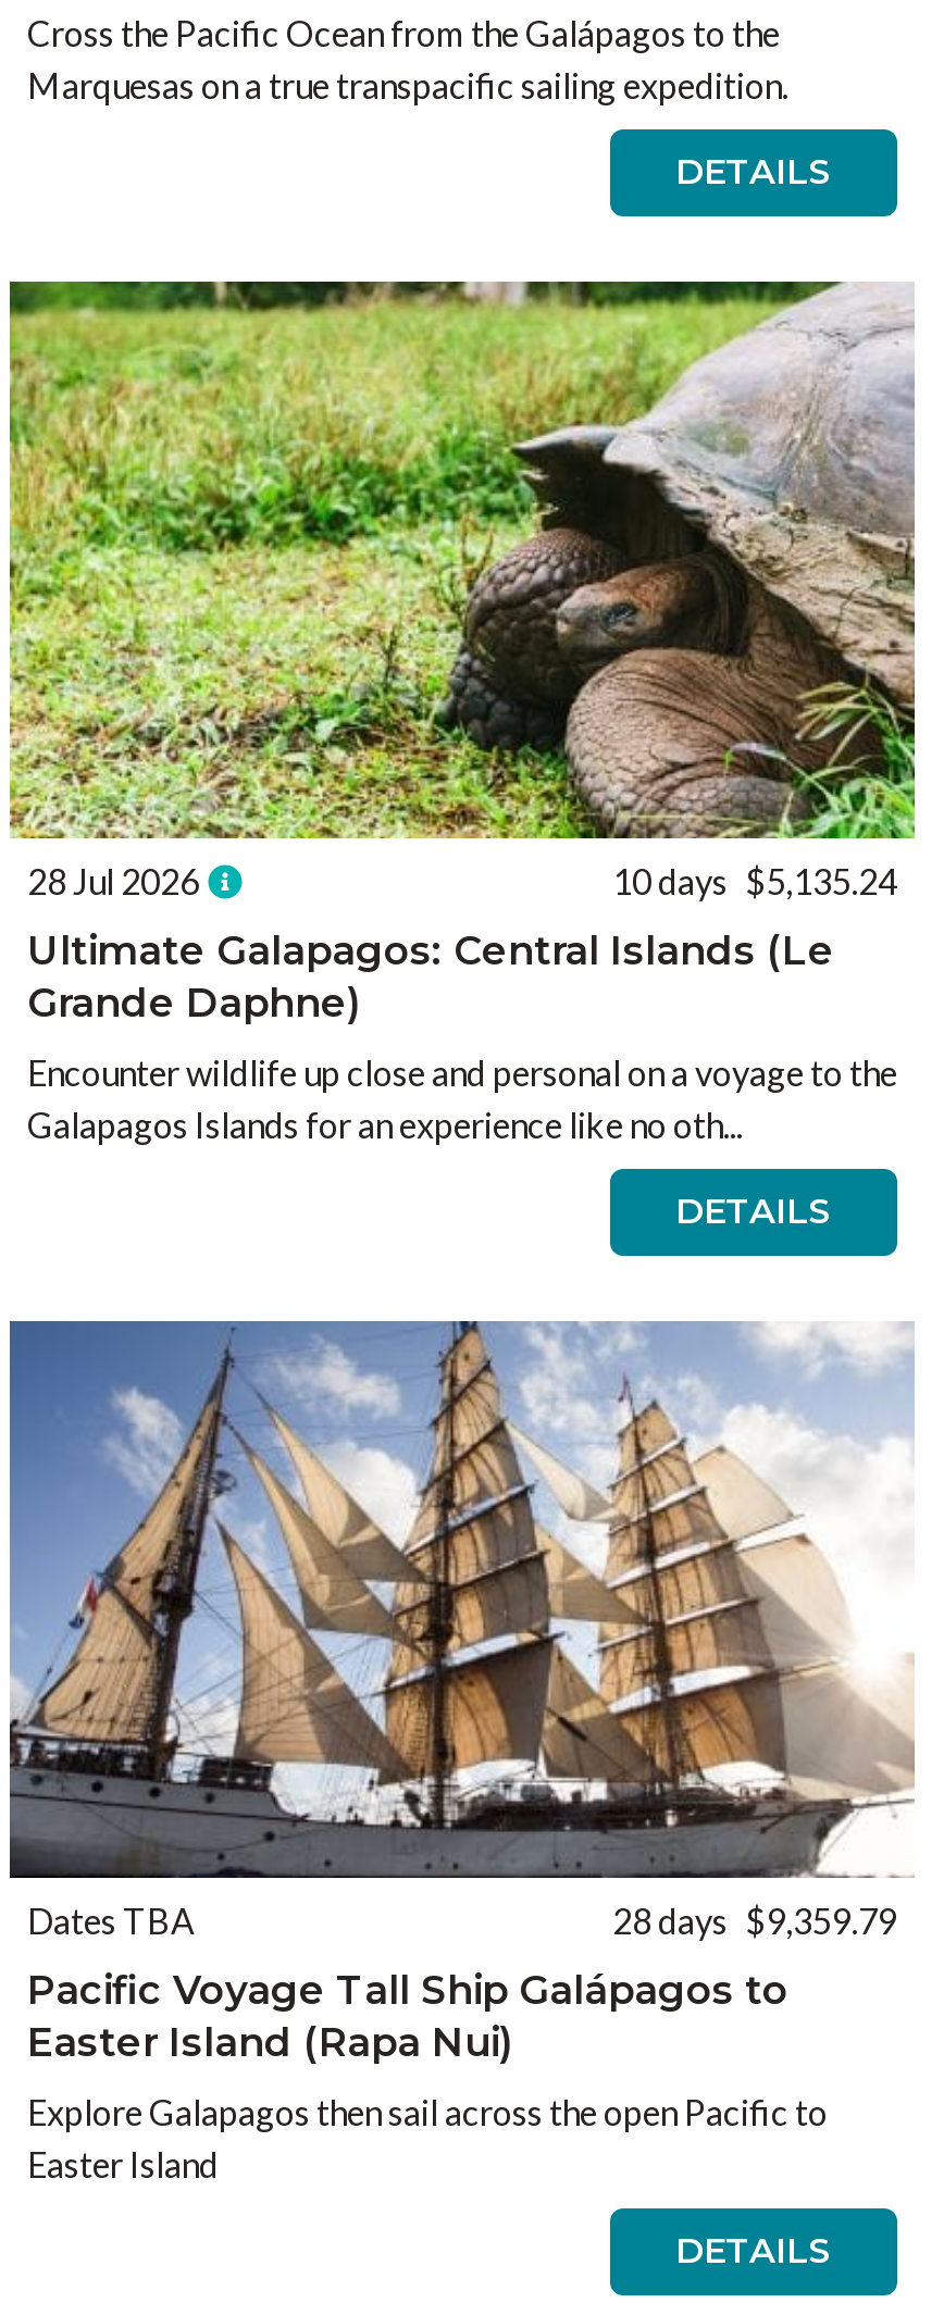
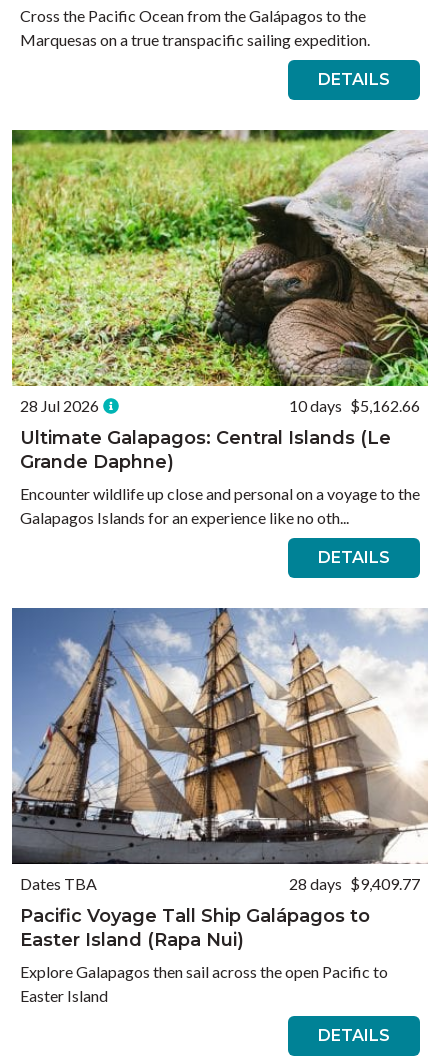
- 10 days $5,135.24
+ 10 days $5,162.66

- 28 days $9,359.79
+ 28 days $9,409.77
